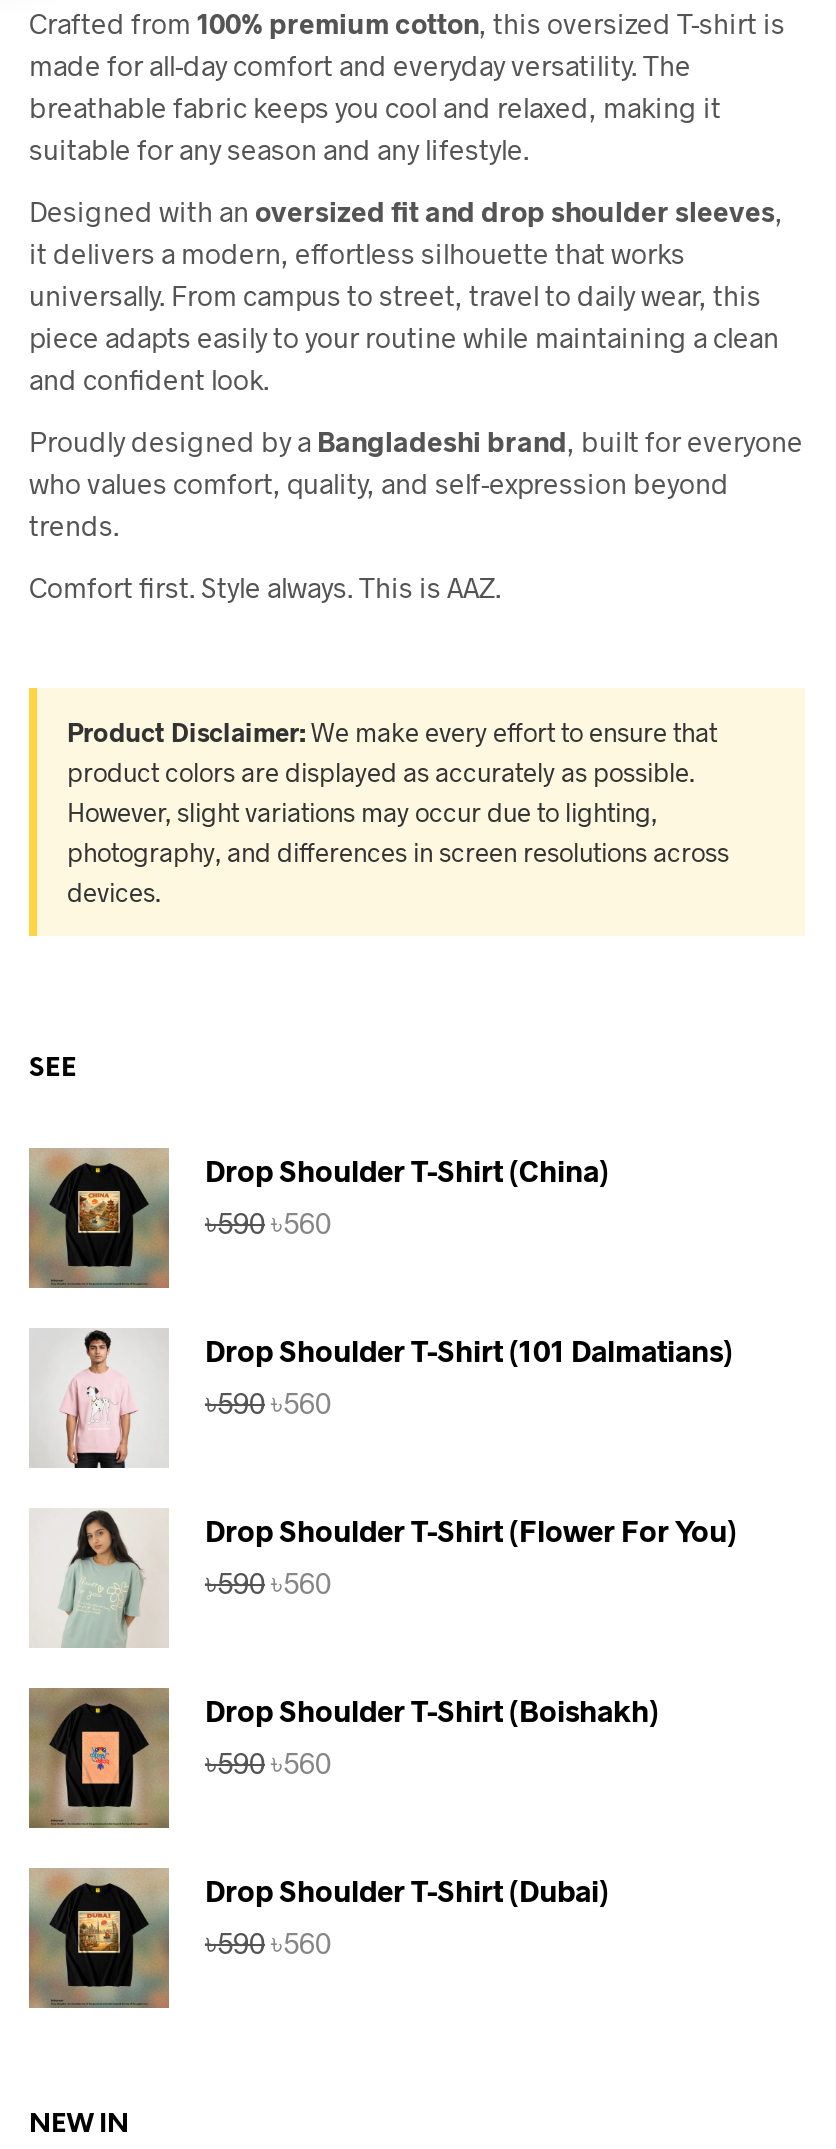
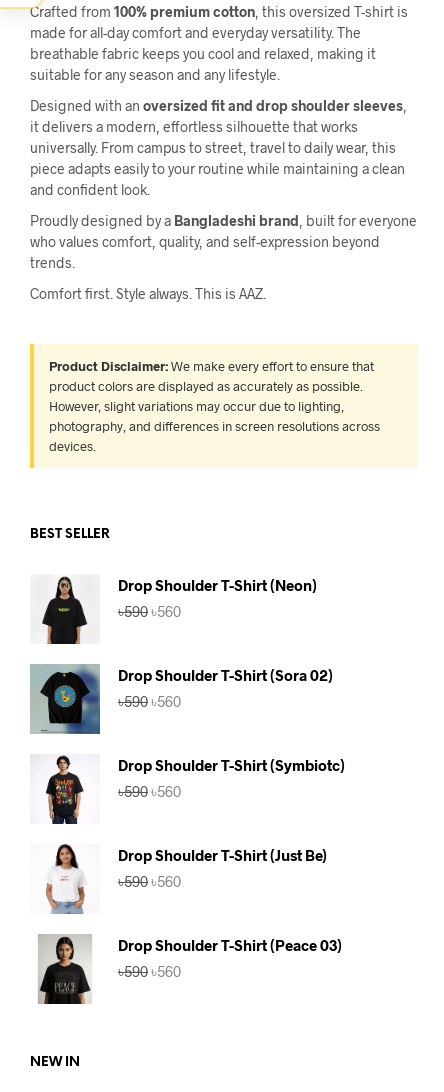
- SEE
+ BEST SELLER

- [image]
- Drop Shoulder T-Shirt (China)
+ [image]
+ Drop Shoulder T-Shirt (Neon)

- [image]
- Drop Shoulder T-Shirt (101 Dalmatians)
+ [image]
+ Drop Shoulder T-Shirt (Sora 02)

- [image]
- Drop Shoulder T-Shirt (Flower For You)
+ [image]
+ Drop Shoulder T-Shirt (Symbiotc)

- [image]
- Drop Shoulder T-Shirt (Boishakh)
+ [image]
+ Drop Shoulder T-Shirt (Just Be)

- [image]
- Drop Shoulder T-Shirt (Dubai)
+ [image]
+ Drop Shoulder T-Shirt (Peace 03)
